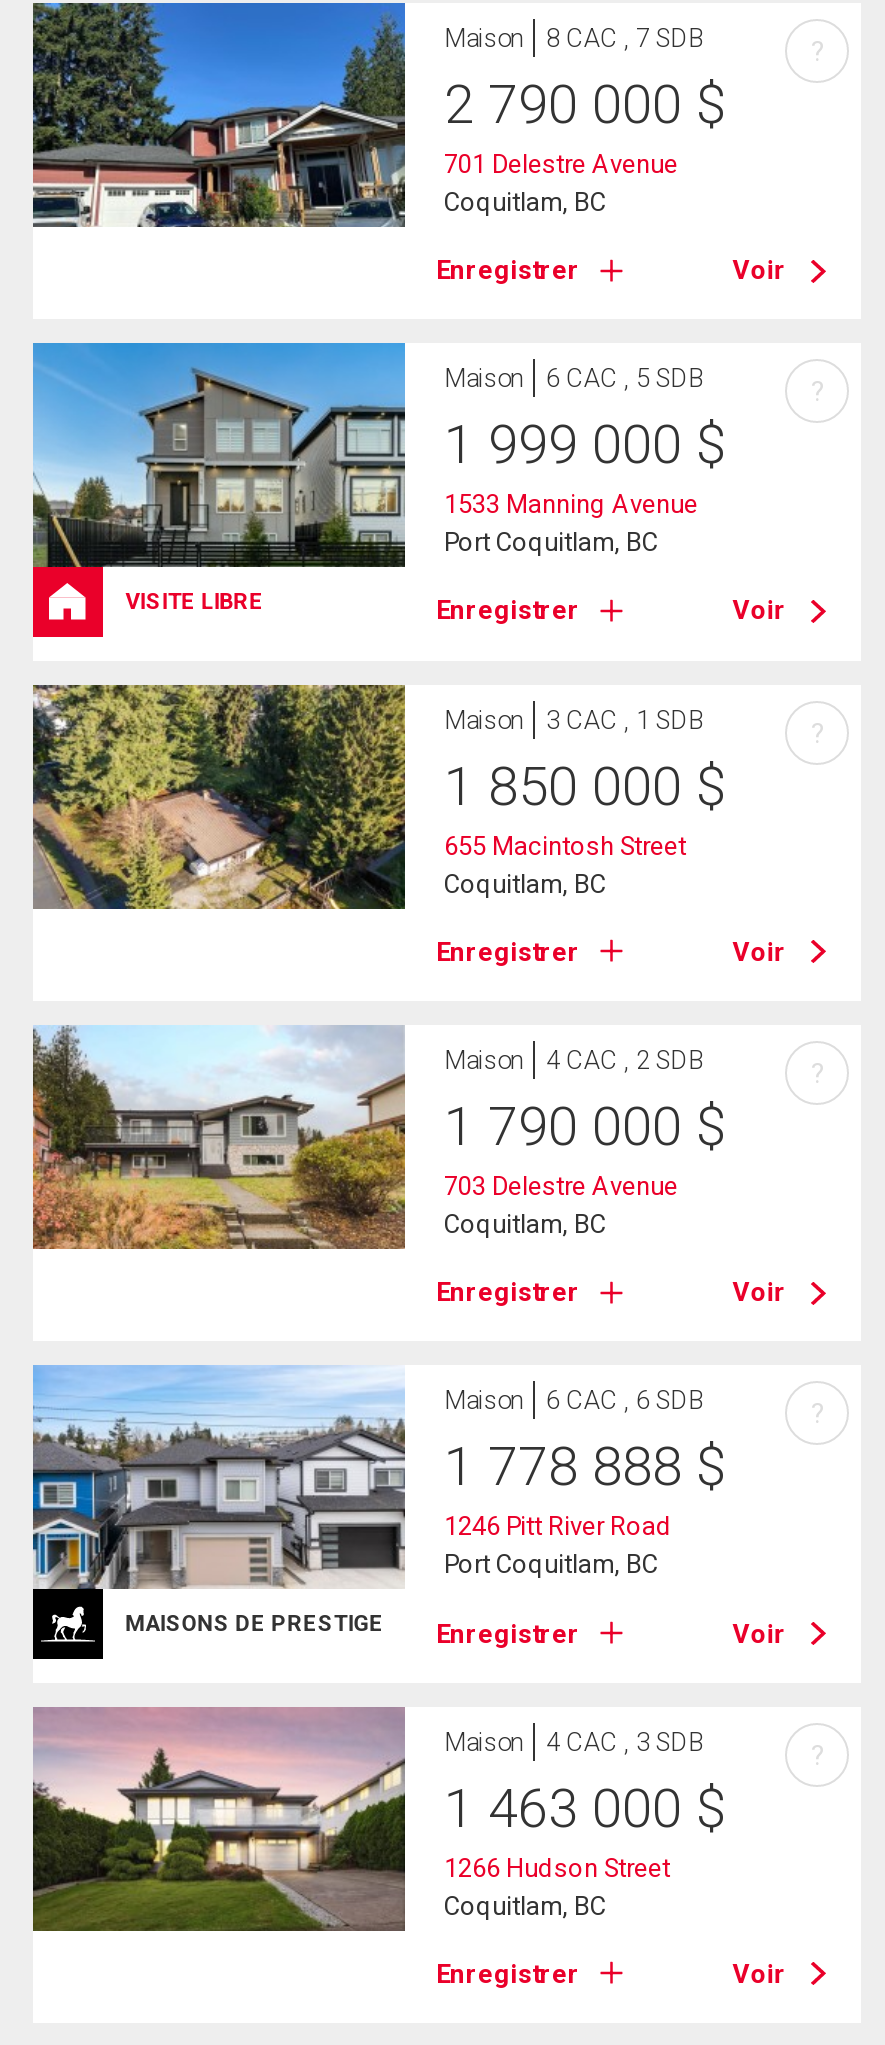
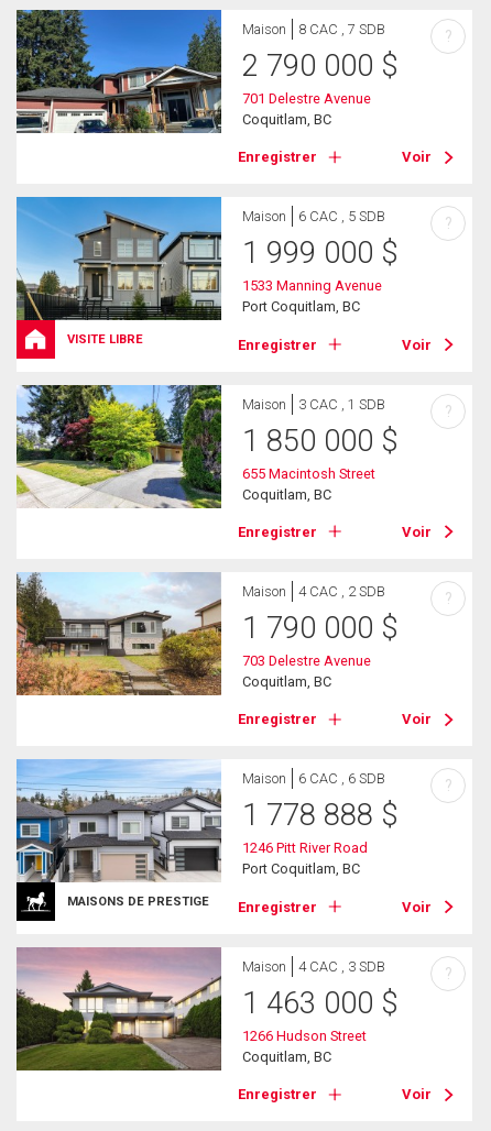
- [image]
+ [image]
